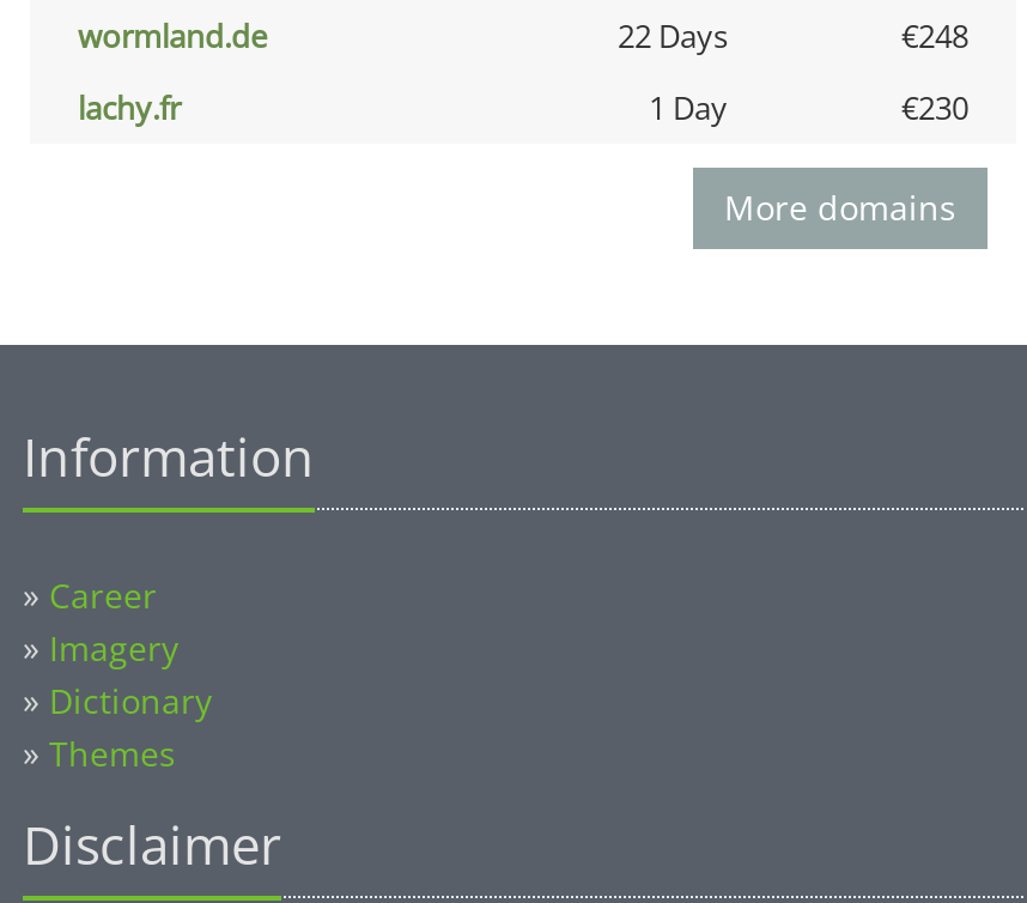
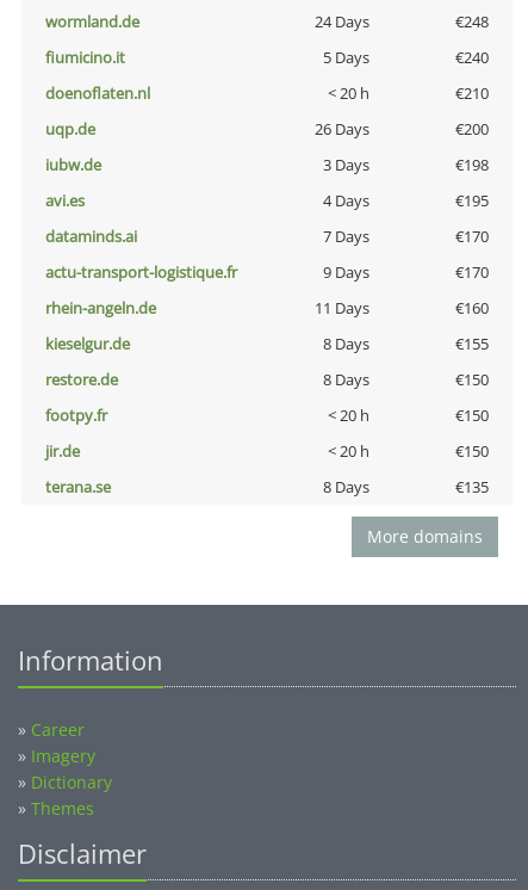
- 22 Days
+ 24 Days

- lachy.fr
- 1 Day
- €230
+ fiumicino.it
+ 5 Days
+ €240
+ doenoflaten.nl
+ < 20 h
+ €210
+ uqp.de
+ 26 Days
+ €200
+ iubw.de
+ 3 Days
+ €198
+ avi.es
+ 4 Days
+ €195
+ dataminds.ai
+ 7 Days
+ €170
+ actu-transport-logistique.fr
+ 9 Days
+ €170
+ rhein-angeln.de
+ 11 Days
+ €160
+ kieselgur.de
+ 8 Days
+ €155
+ restore.de
+ 8 Days
+ €150
+ footpy.fr
+ < 20 h
+ €150
+ jir.de
+ < 20 h
+ €150
+ terana.se
+ 8 Days
+ €135
